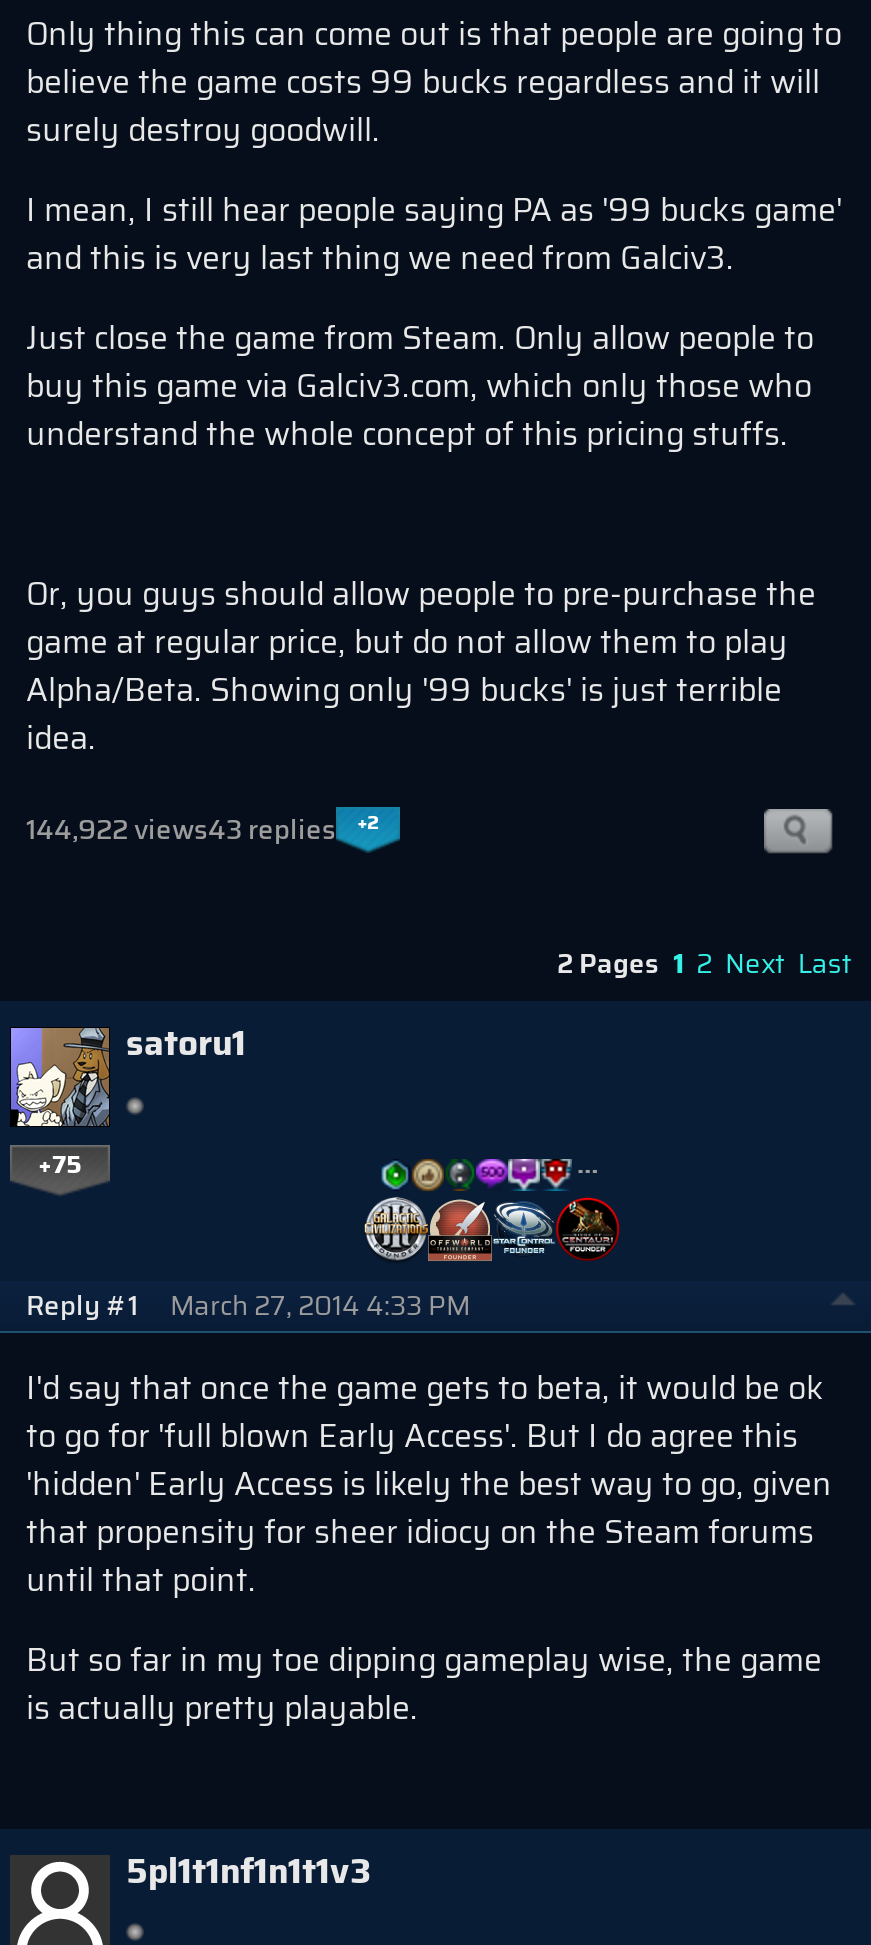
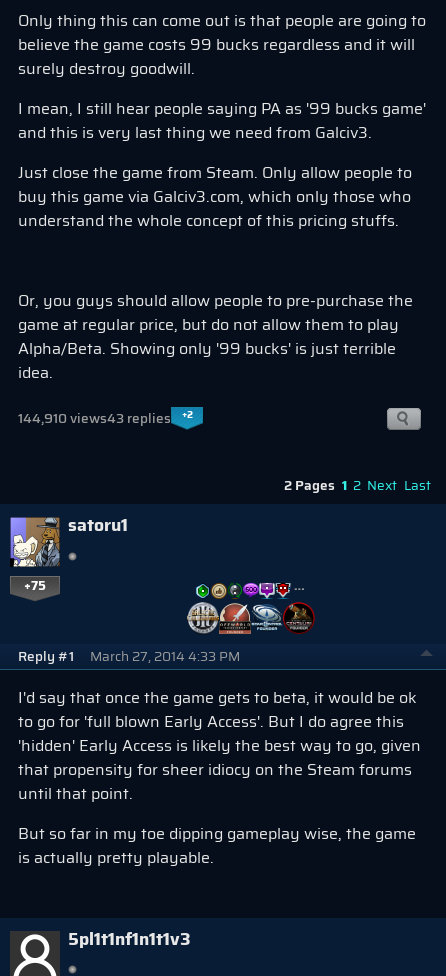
- 144,922 views43 replies
+ 144,910 views43 replies
